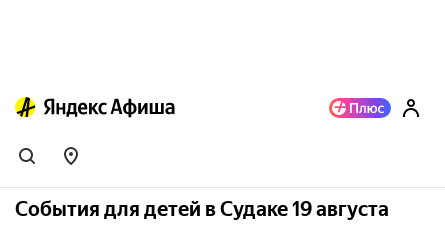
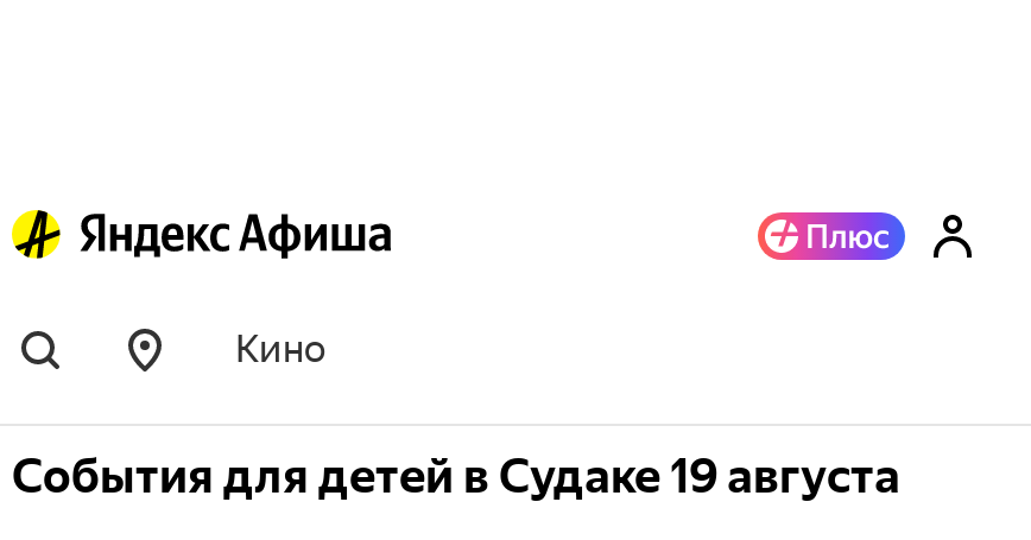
+ Кино
